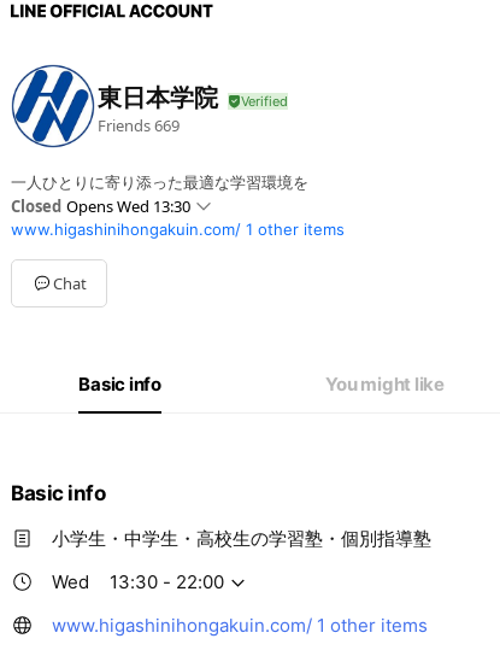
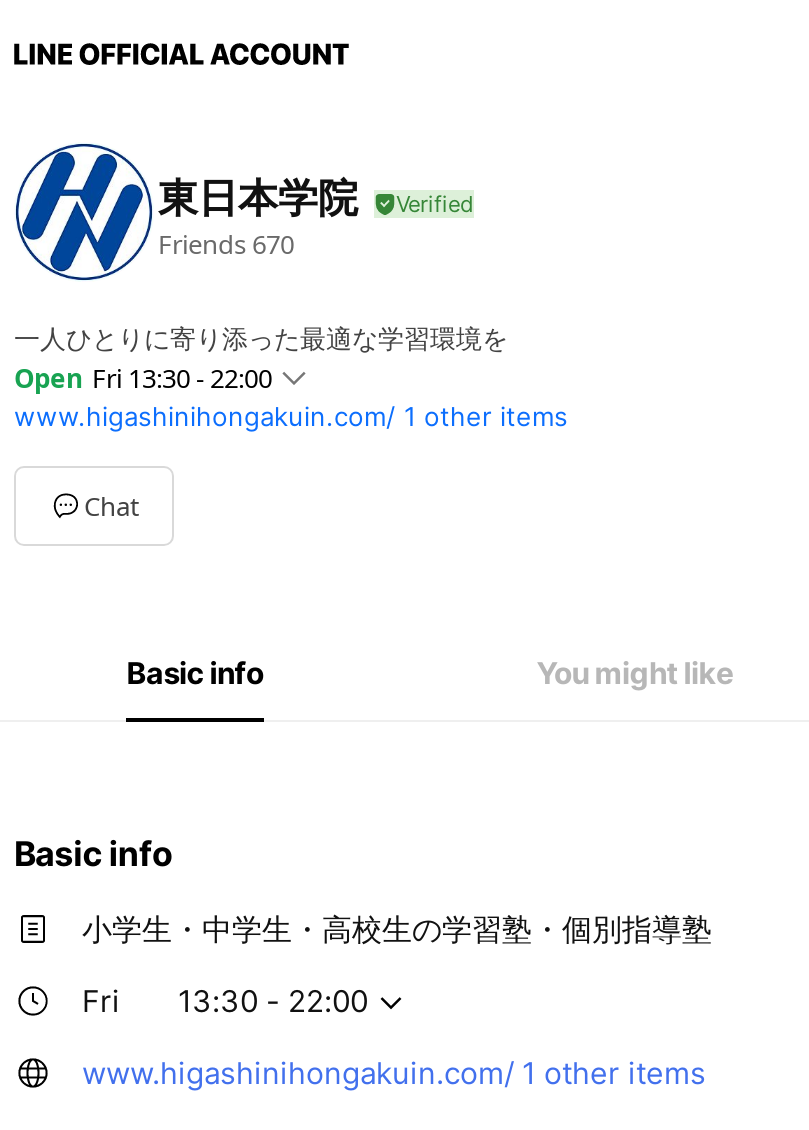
- Friends 669
+ Friends 670

- Closed Opens Wed 13:30
+ Open Fri 13:30 - 22:00

- Wed
+ Fri
